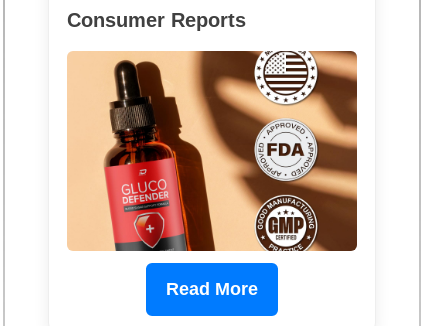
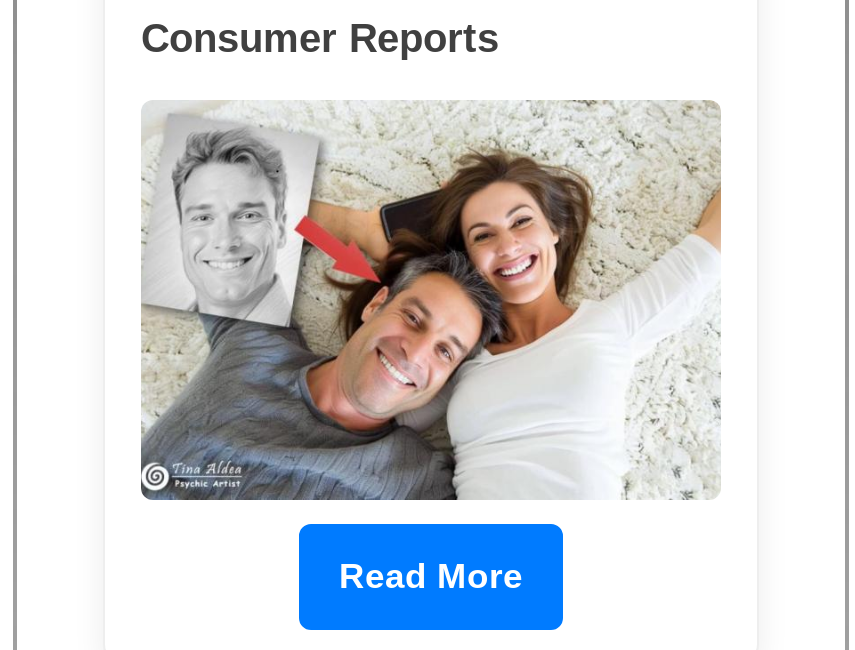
- [image]
+ [image]
